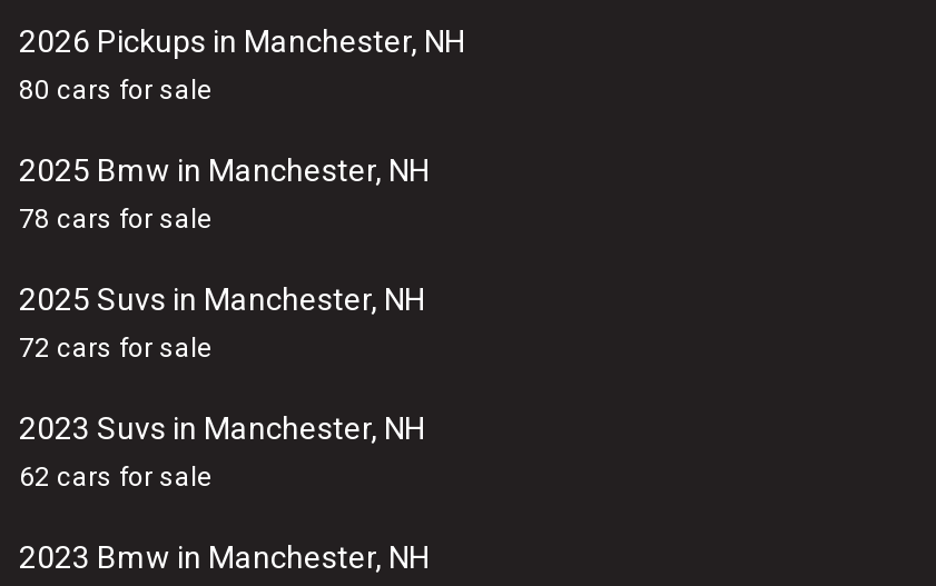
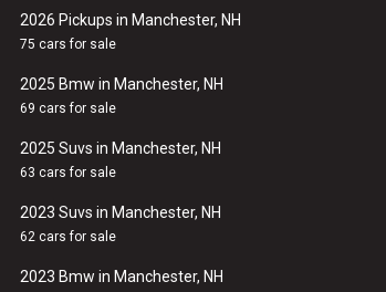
- 80 cars for sale
+ 75 cars for sale

- 78 cars for sale
+ 69 cars for sale

- 72 cars for sale
+ 63 cars for sale
